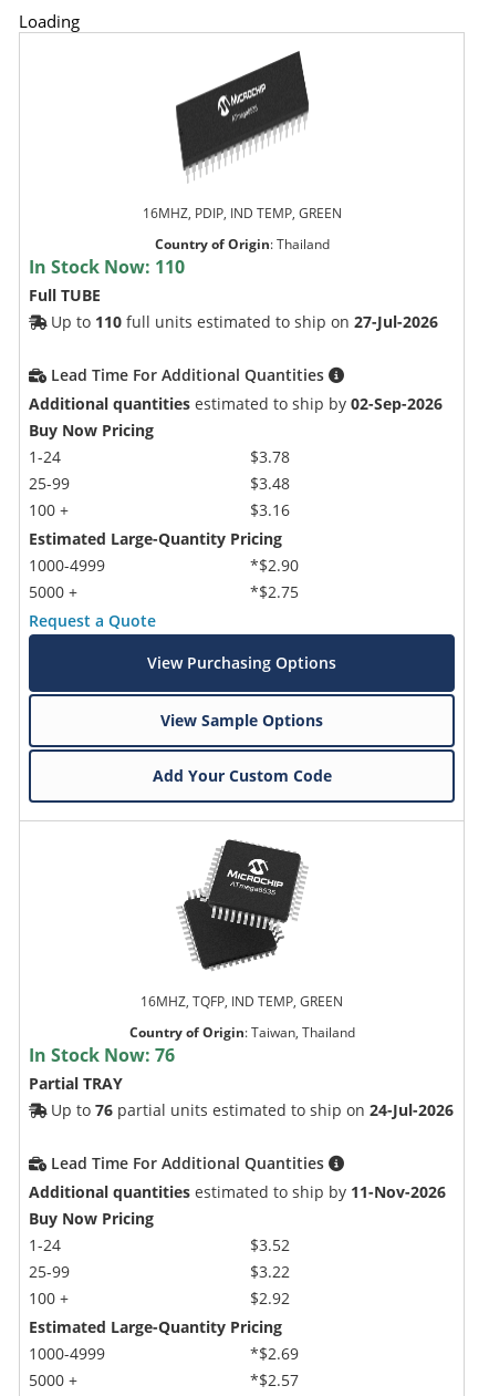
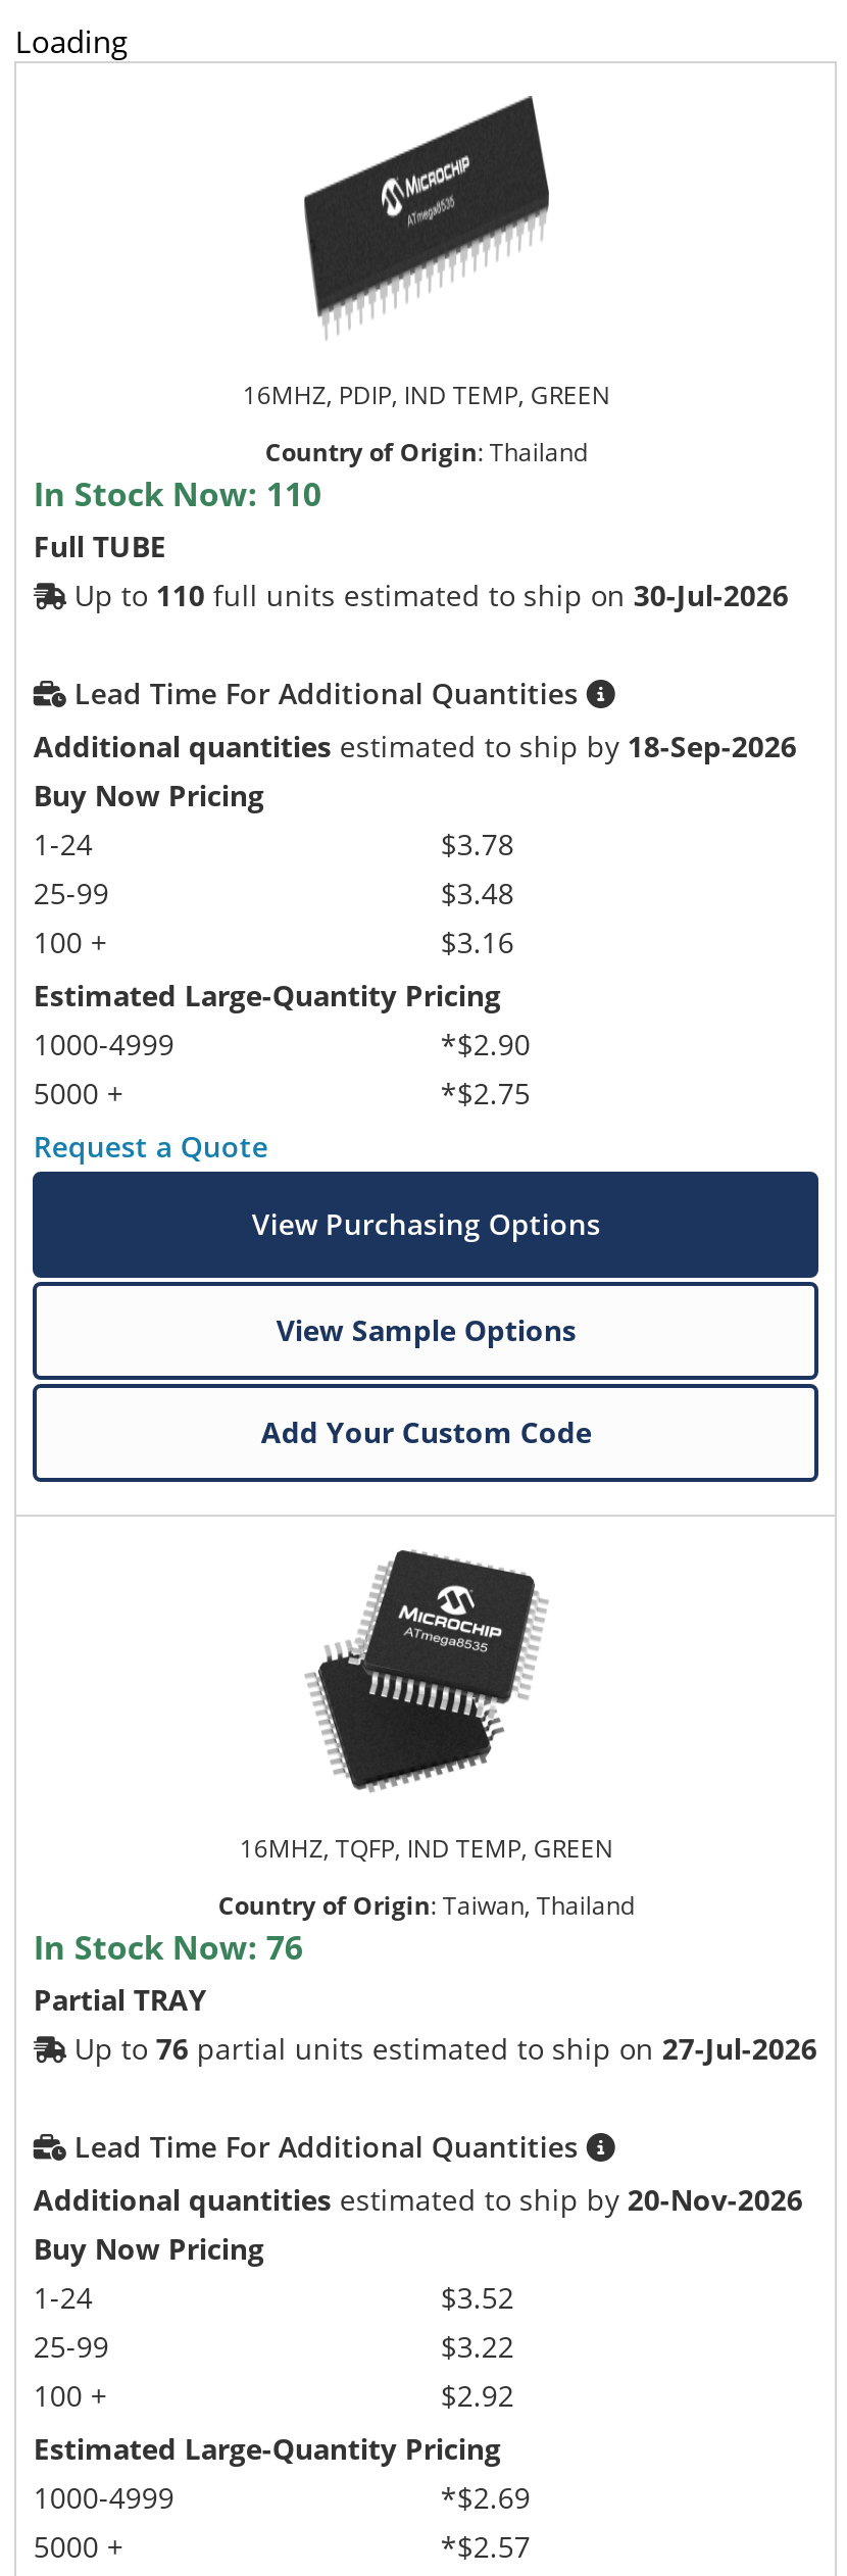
- Up to 110 full units estimated to ship on 27-Jul-2026
+ Up to 110 full units estimated to ship on 30-Jul-2026

- Additional quantities estimated to ship by 02-Sep-2026
+ Additional quantities estimated to ship by 18-Sep-2026

- Up to 76 partial units estimated to ship on 24-Jul-2026
+ Up to 76 partial units estimated to ship on 27-Jul-2026

- Additional quantities estimated to ship by 11-Nov-2026
+ Additional quantities estimated to ship by 20-Nov-2026
